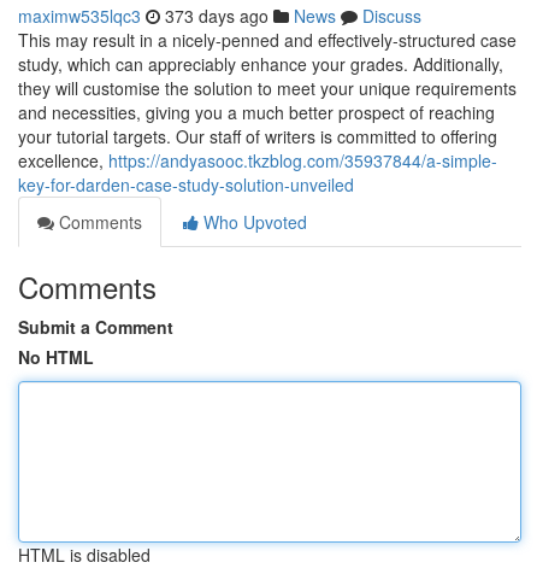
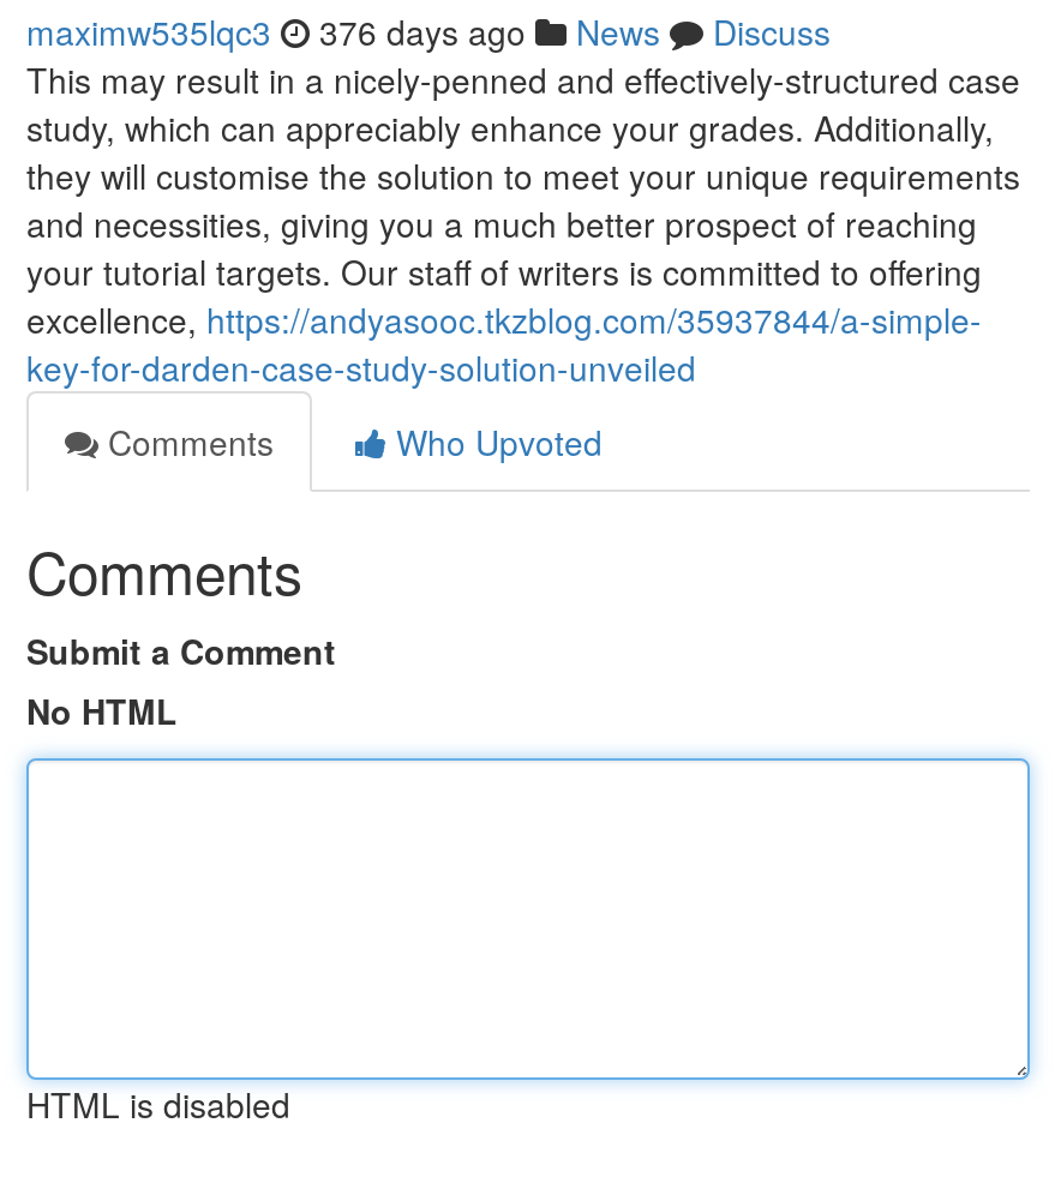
- maximw535lqc3 373 days ago News Discuss
+ maximw535lqc3 376 days ago News Discuss
